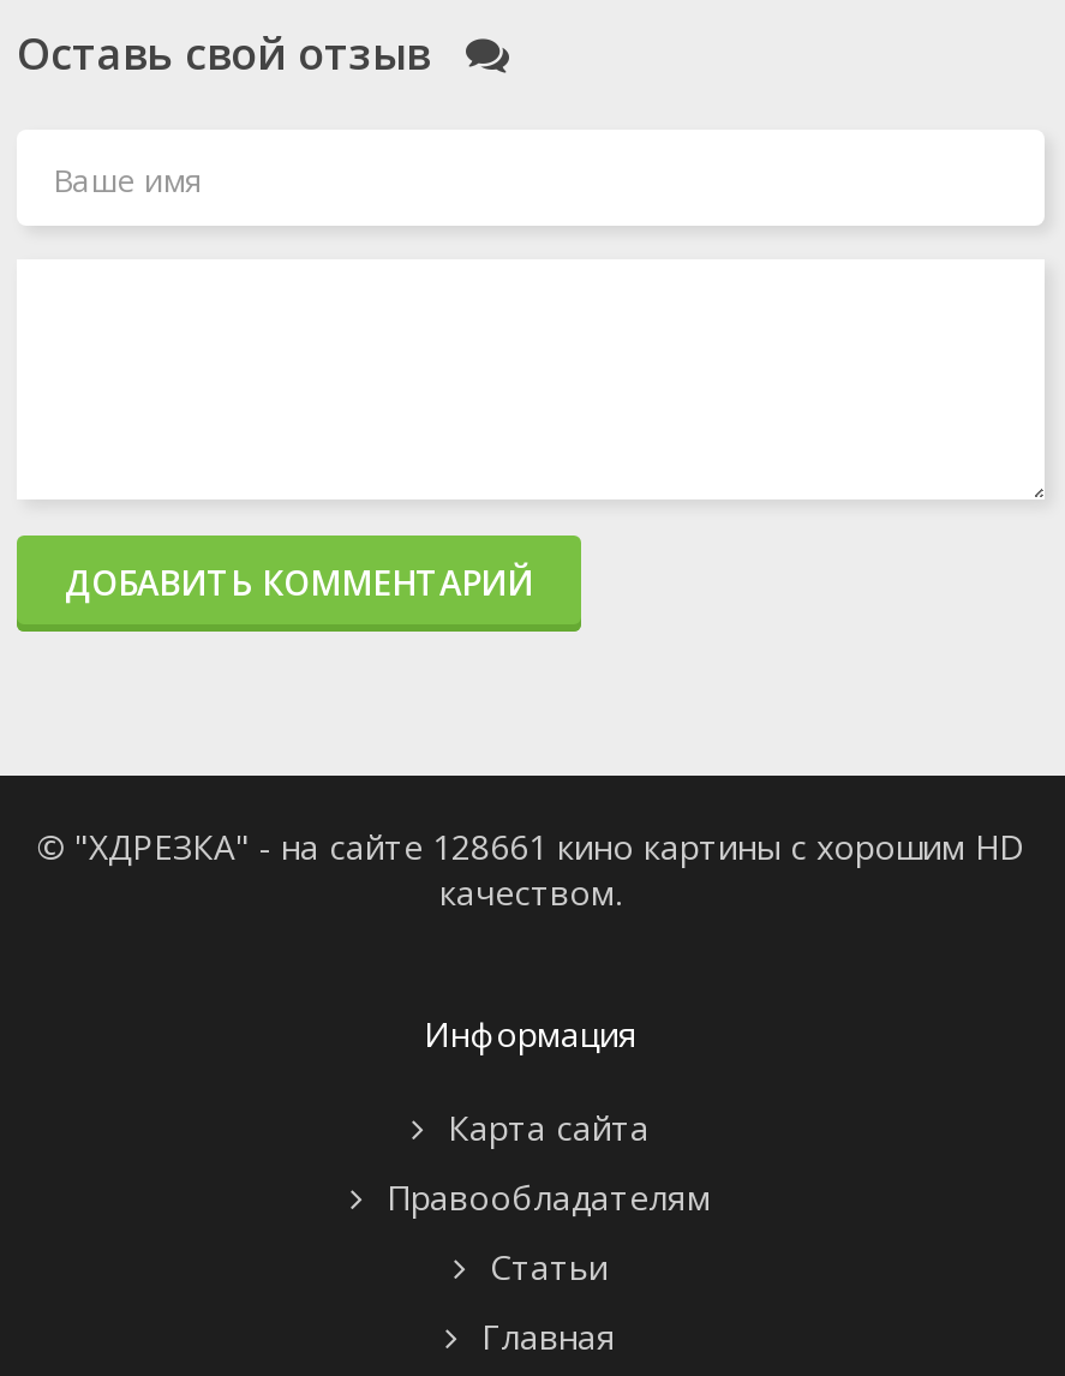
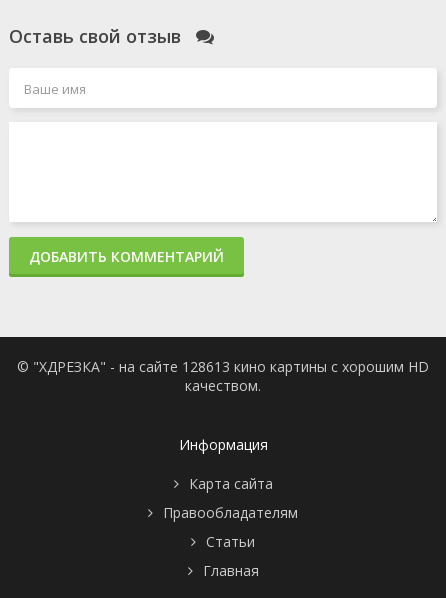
- © "ХДРЕЗКА" - на сайте 128661 кино картины с хорошим HD
+ © "ХДРЕЗКА" - на сайте 128613 кино картины с хорошим HD
